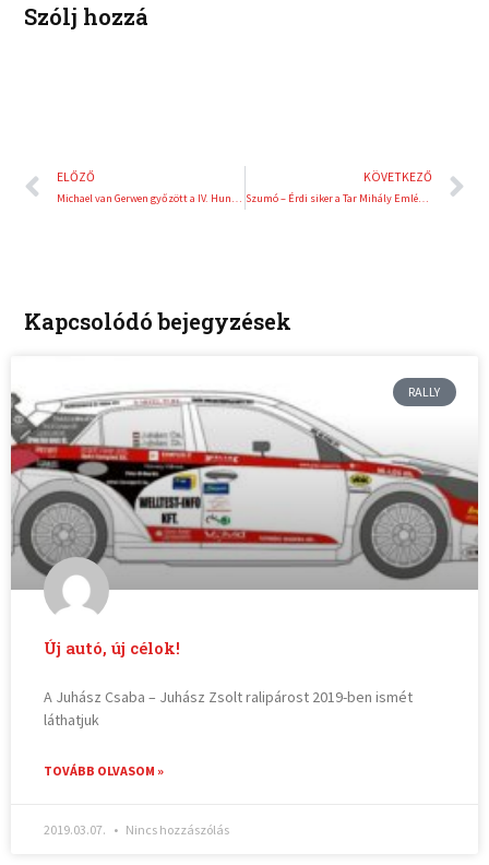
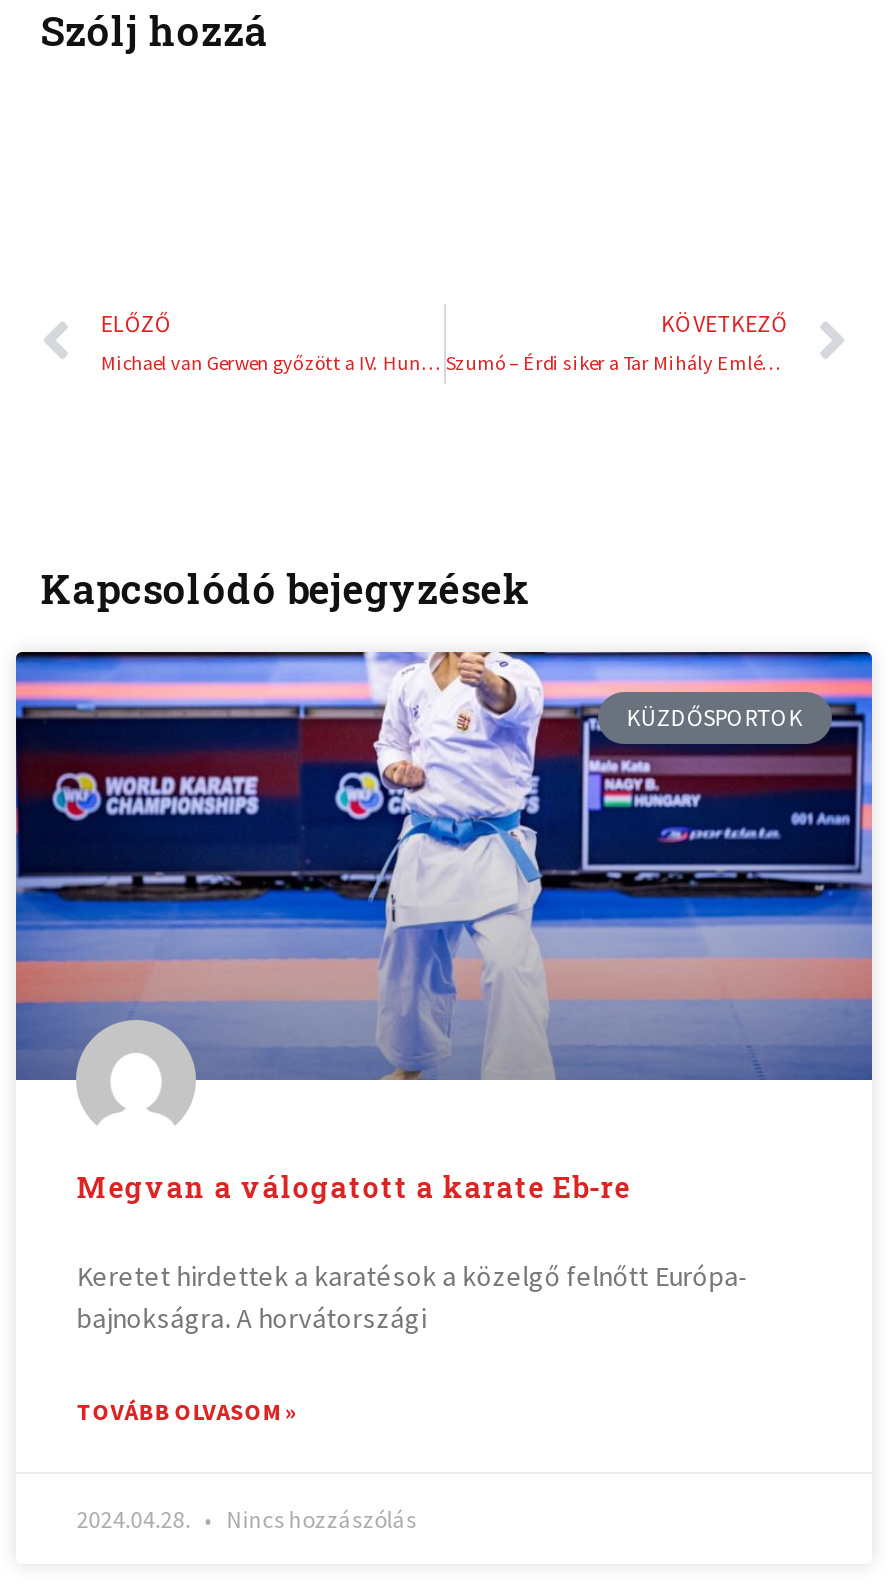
- [image]
- RALLY
+ [image]
+ KÜZDŐSPORTOK

- Új autó, új célok!
+ Megvan a válogatott a karate Eb-re

- A Juhász Csaba – Juhász Zsolt ralipárost 2019-ben ismét
- láthatjuk
+ Keretet hirdettek a karatésok a közelgő felnőtt Európa-
+ bajnokságra. A horvátországi

- 2019.03.07. Nincs hozzászólás
+ 2024.04.28. Nincs hozzászólás
